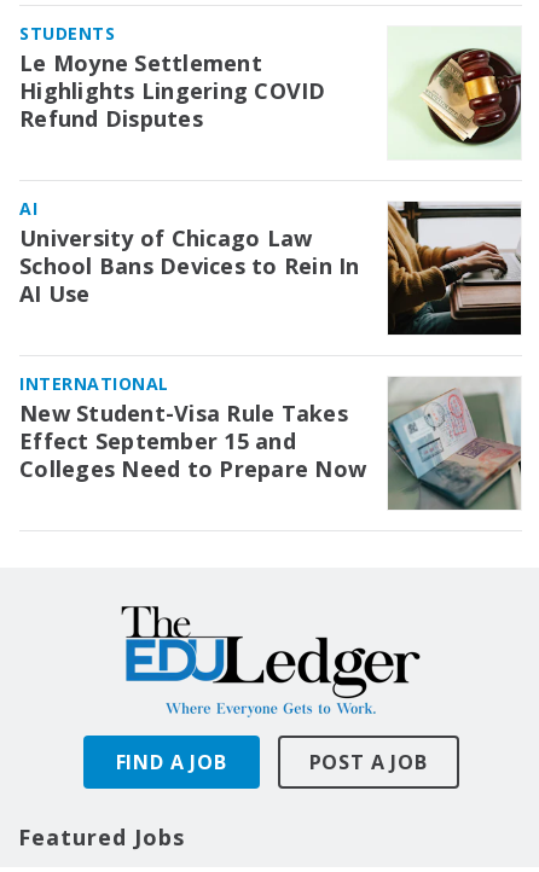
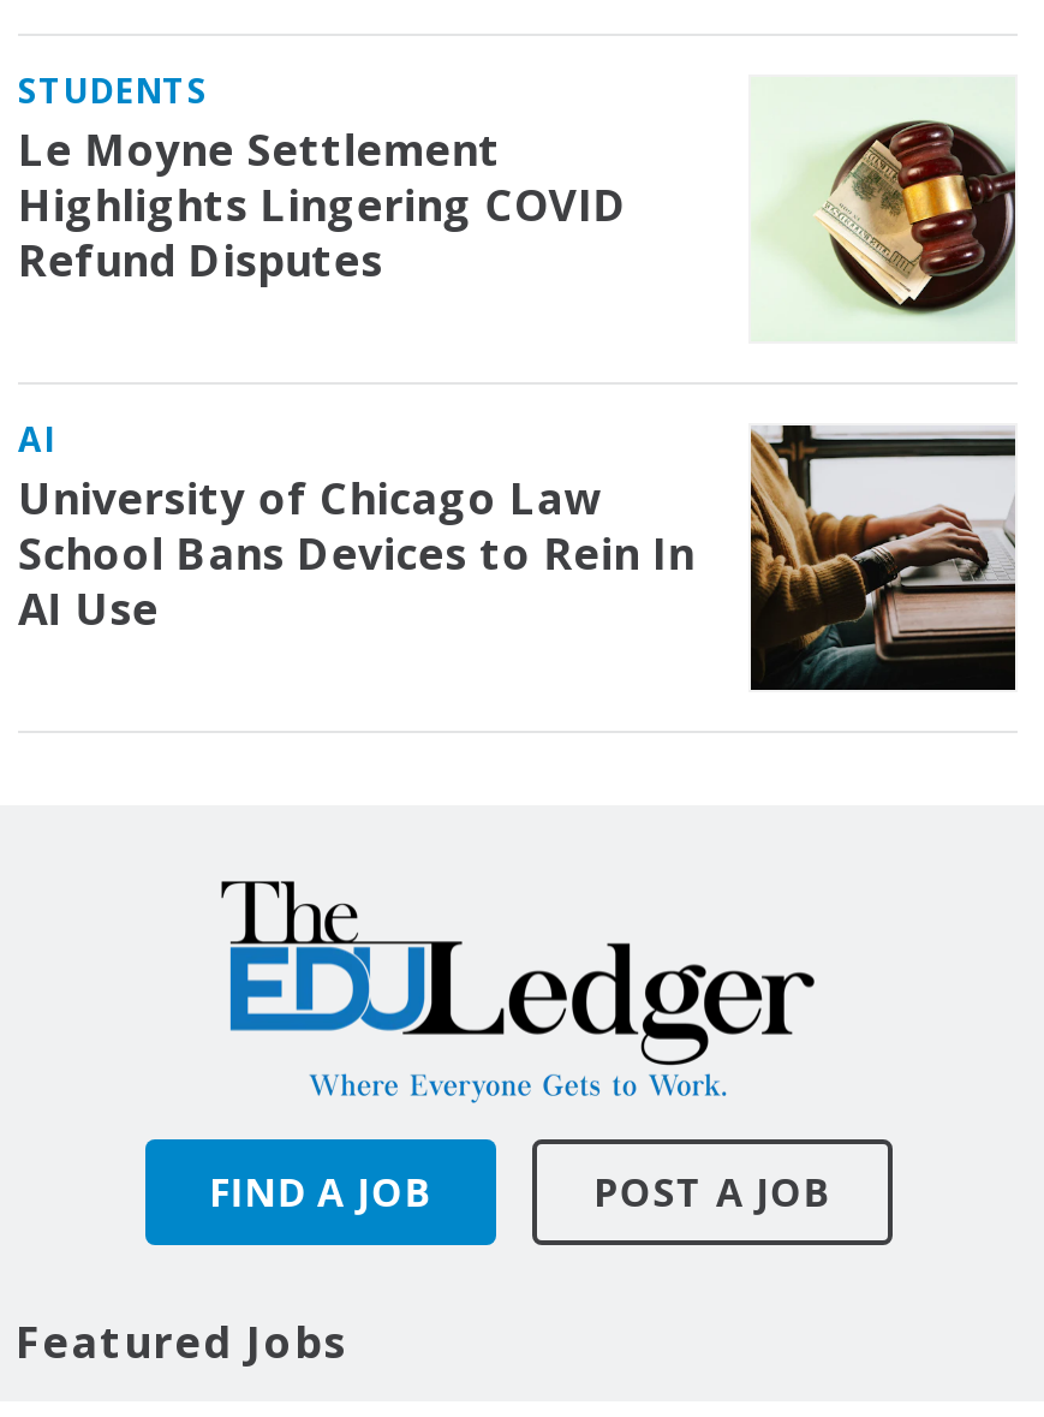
- [image]
- INTERNATIONAL
- New Student-Visa Rule Takes
- Effect September 15 and
- Colleges Need to Prepare Now
